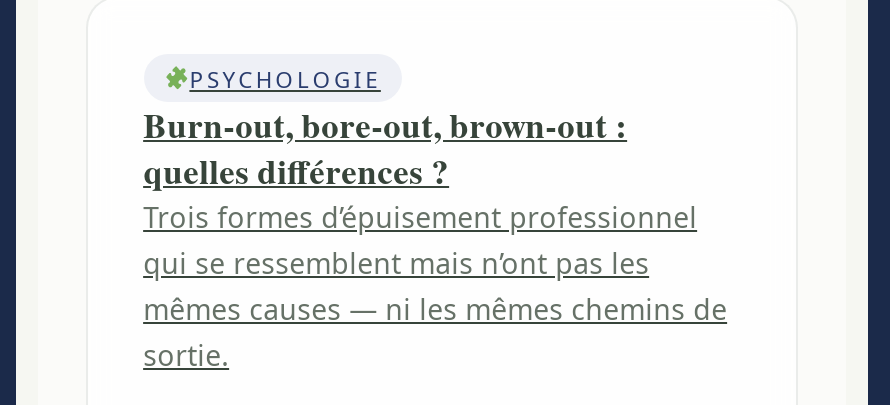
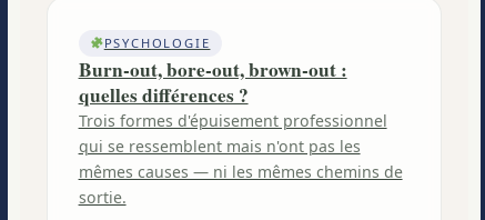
- Trois formes d’épuisement professionnel
+ Trois formes d'épuisement professionnel

- qui se ressemblent mais n’ont pas les
+ qui se ressemblent mais n'ont pas les
